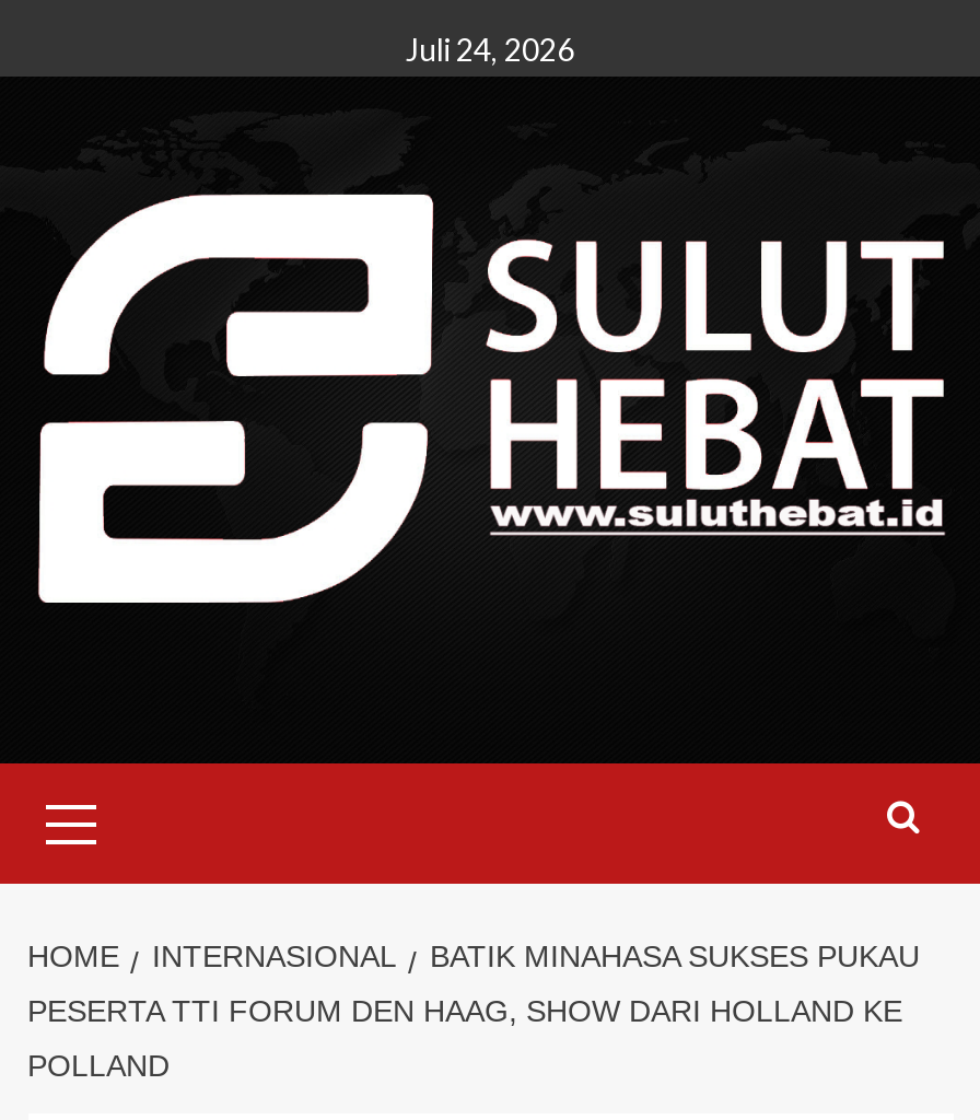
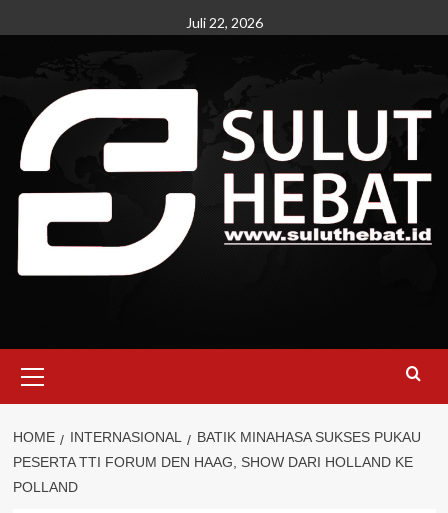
- Juli 24, 2026
+ Juli 22, 2026
